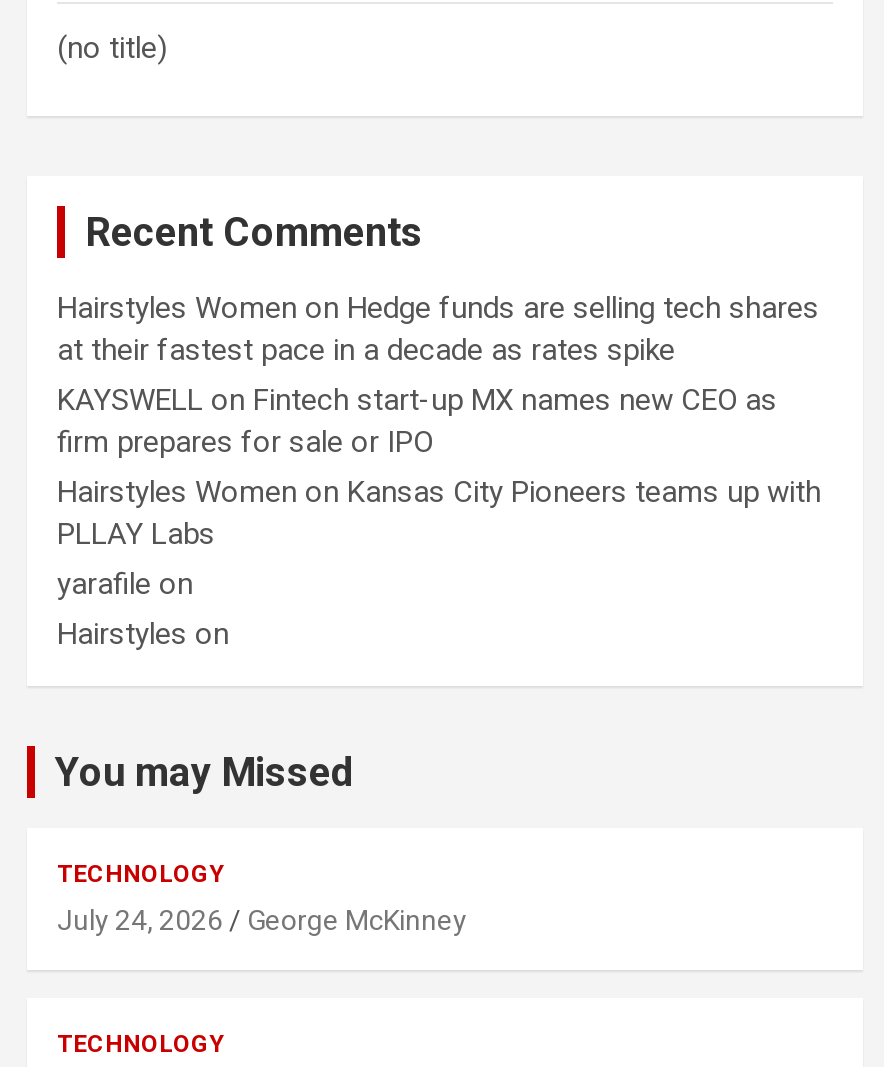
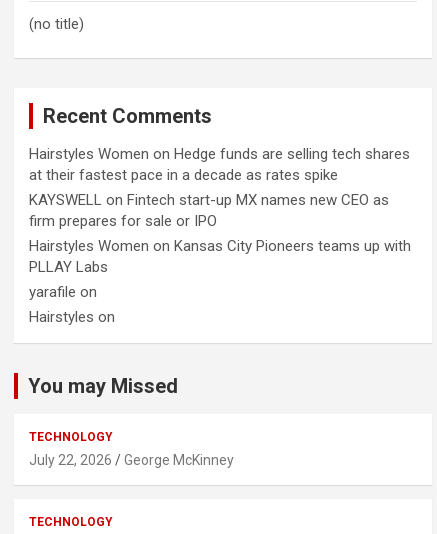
- July 24, 2026 George McKinney
+ July 22, 2026 George McKinney
